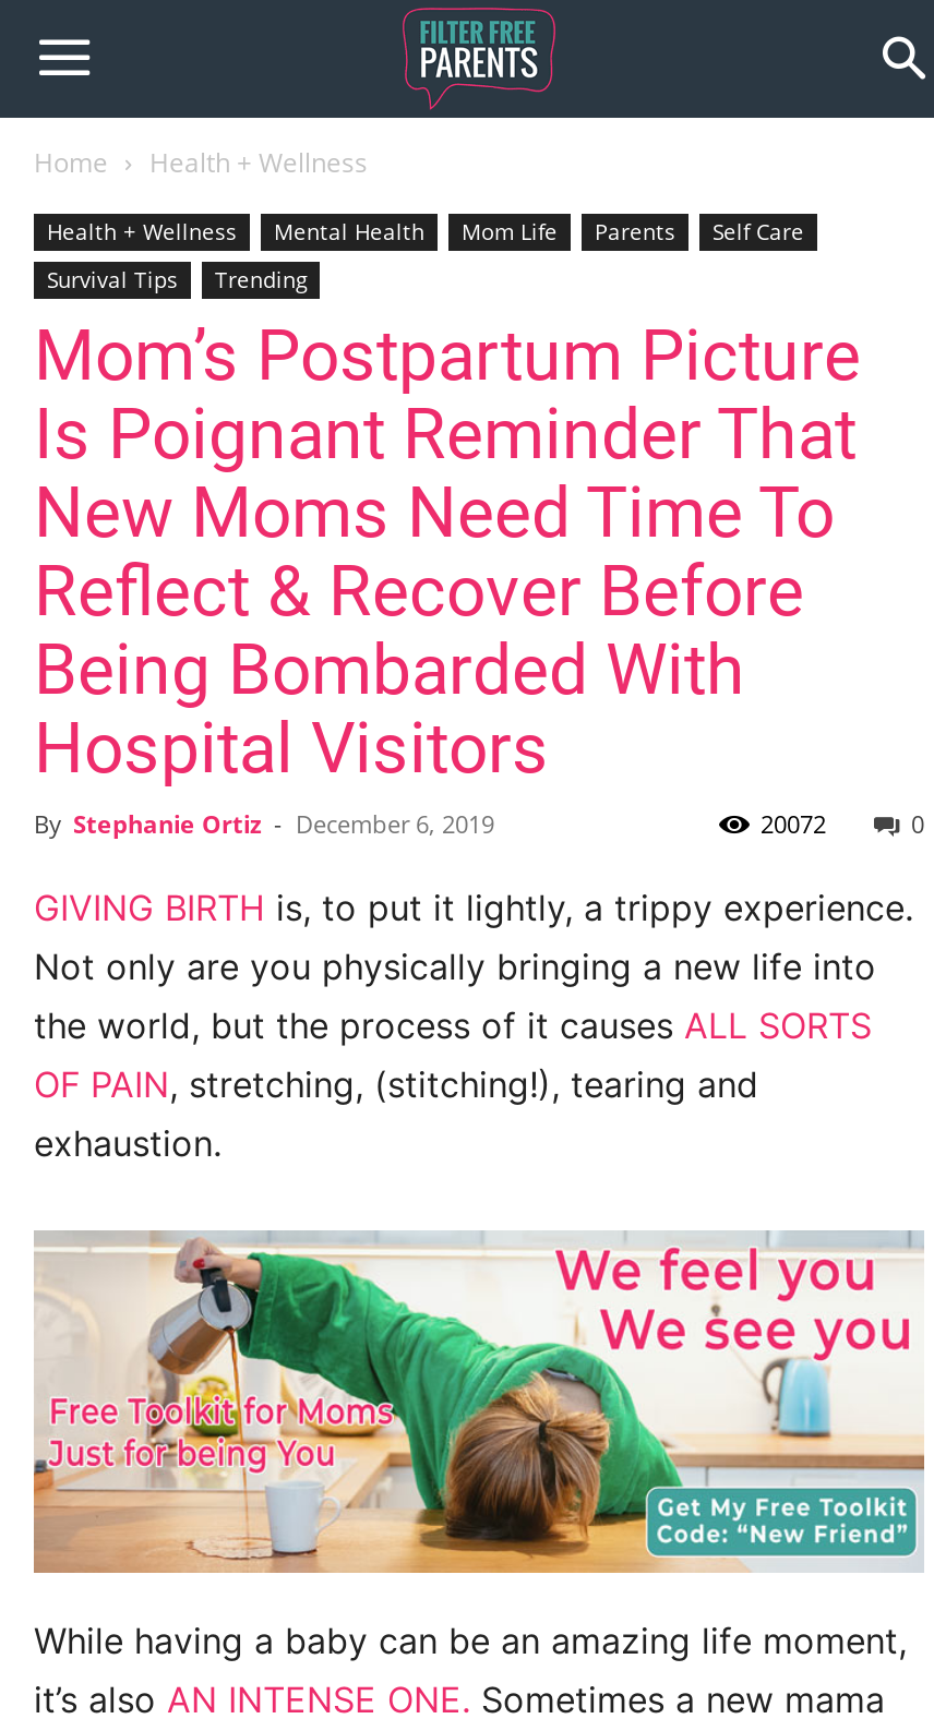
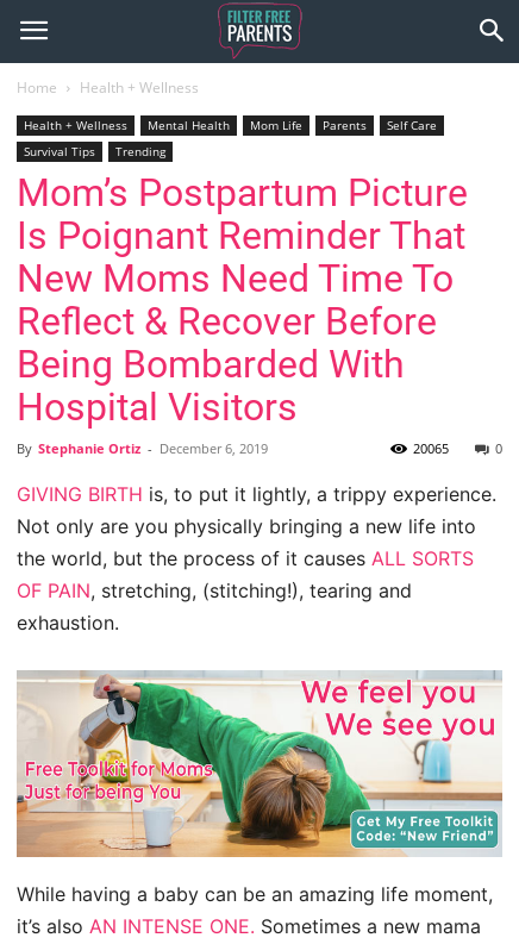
- 20072
+ 20065
